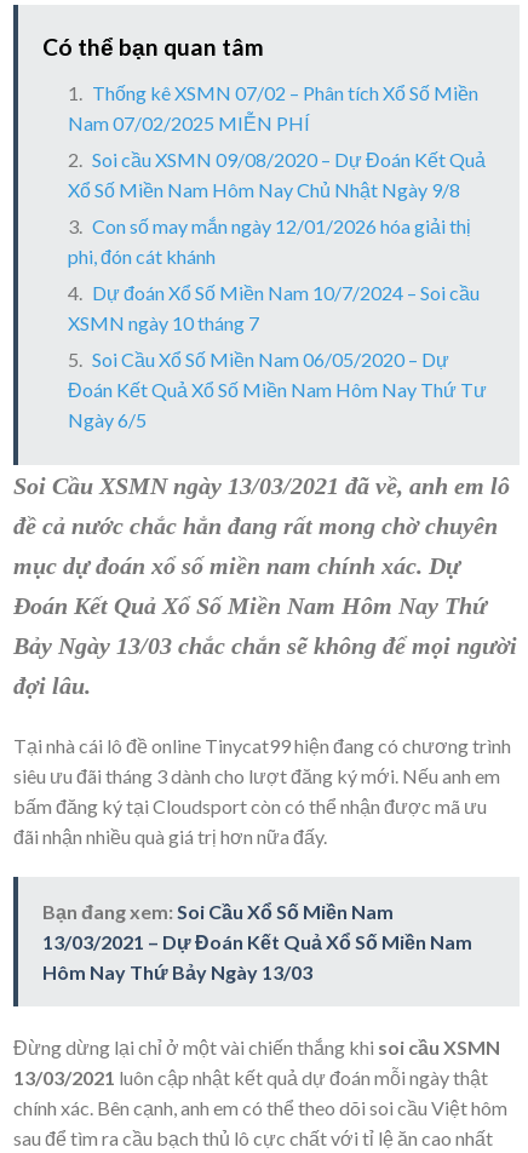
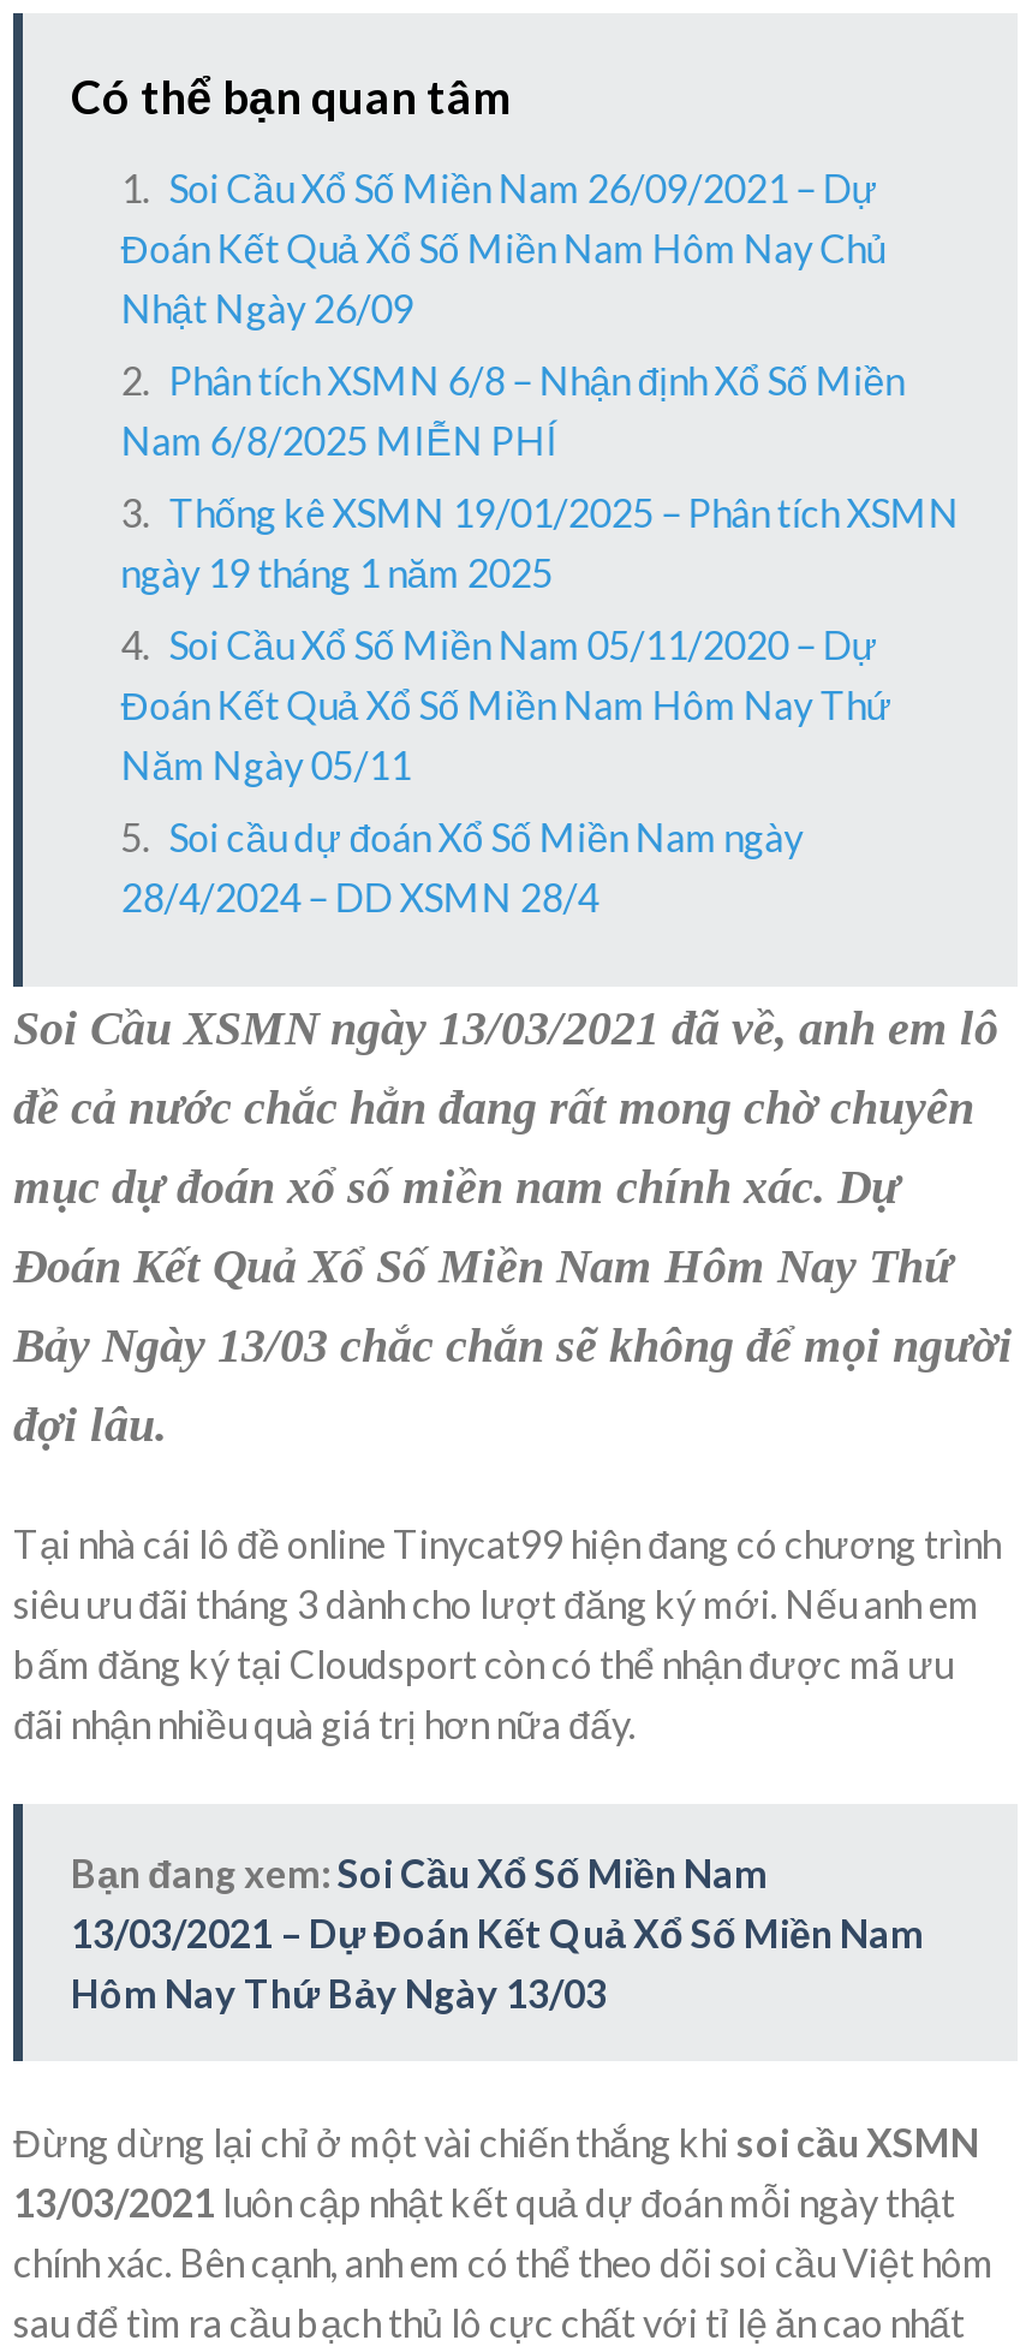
- Thống kê XSMN 07/02 – Phân tích Xổ Số Miền
- Nam 07/02/2025 MIỄN PHÍ
+ Soi Cầu Xổ Số Miền Nam 26/09/2021 – Dự
+ Đoán Kết Quả Xổ Số Miền Nam Hôm Nay Chủ
+ Nhật Ngày 26/09

- Soi cầu XSMN 09/08/2020 – Dự Đoán Kết Quả
- Xổ Số Miền Nam Hôm Nay Chủ Nhật Ngày 9/8
+ Phân tích XSMN 6/8 – Nhận định Xổ Số Miền
+ Nam 6/8/2025 MIỄN PHÍ

- Con số may mắn ngày 12/01/2026 hóa giải thị
- phi, đón cát khánh
+ Thống kê XSMN 19/01/2025 – Phân tích XSMN
+ ngày 19 tháng 1 năm 2025

- Dự đoán Xổ Số Miền Nam 10/7/2024 – Soi cầu
- XSMN ngày 10 tháng 7
+ Soi Cầu Xổ Số Miền Nam 05/11/2020 – Dự
+ Đoán Kết Quả Xổ Số Miền Nam Hôm Nay Thứ
+ Năm Ngày 05/11

- Soi Cầu Xổ Số Miền Nam 06/05/2020 – Dự
- Đoán Kết Quả Xổ Số Miền Nam Hôm Nay Thứ Tư
- Ngày 6/5
+ Soi cầu dự đoán Xổ Số Miền Nam ngày
+ 28/4/2024 – DD XSMN 28/4
